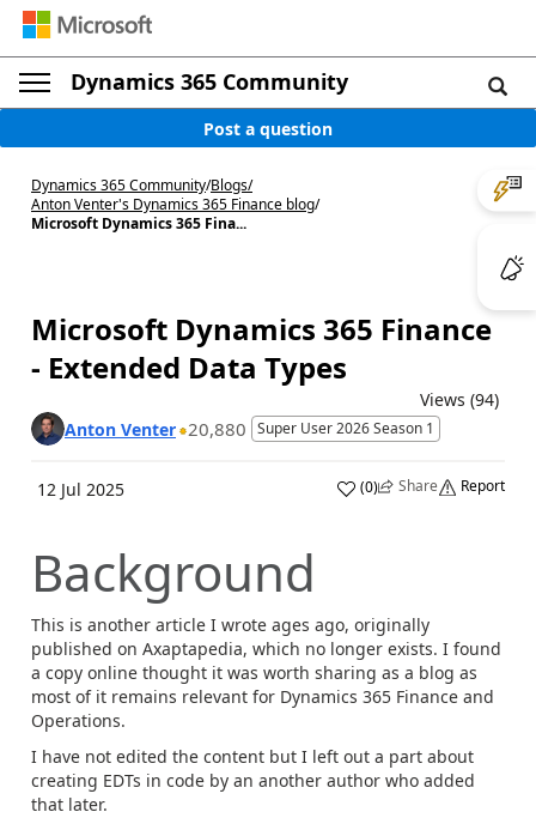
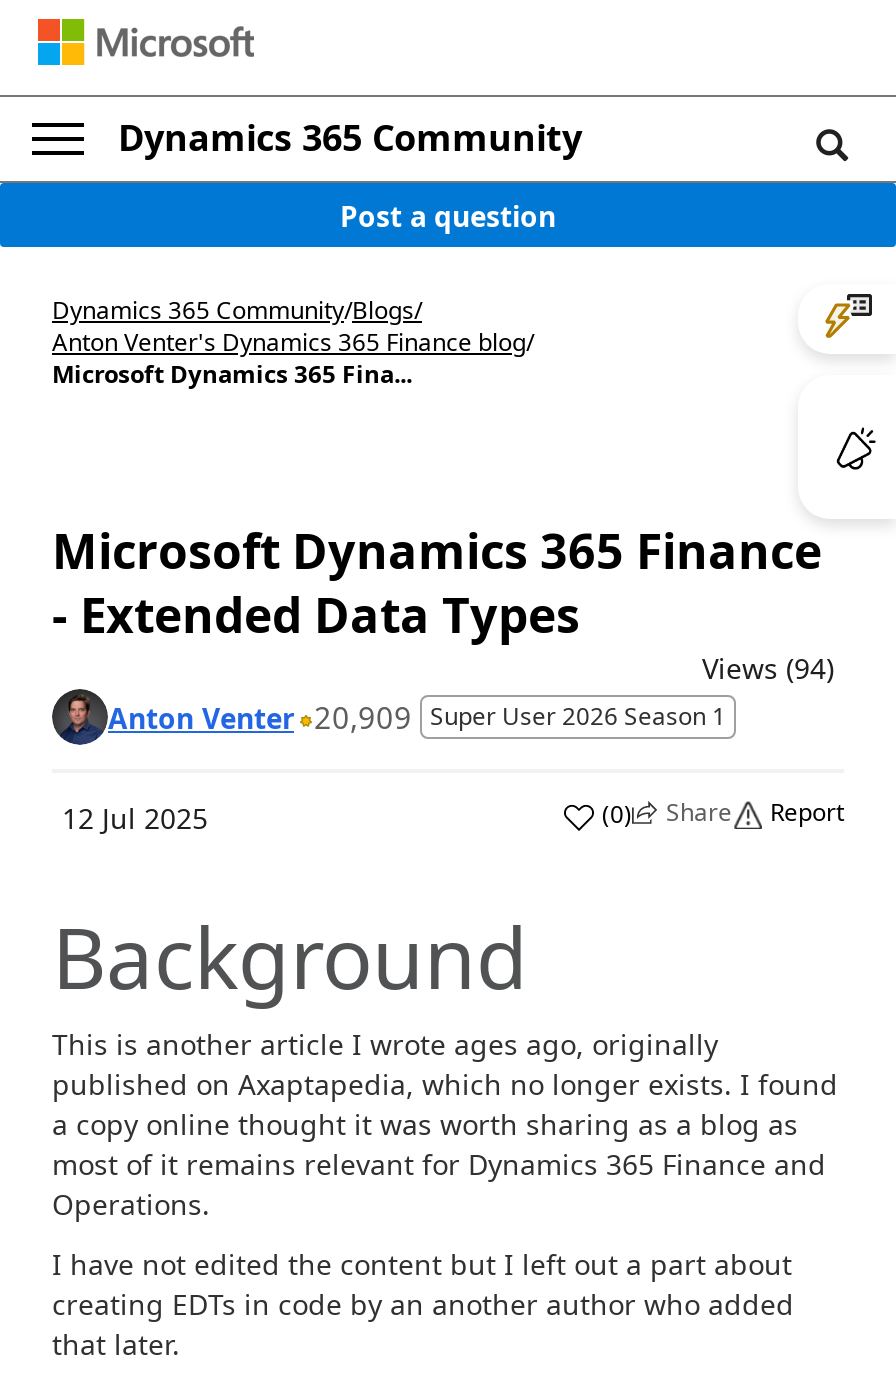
- Anton Venter 20,880 Super User 2026 Season 1
+ Anton Venter 20,909 Super User 2026 Season 1
